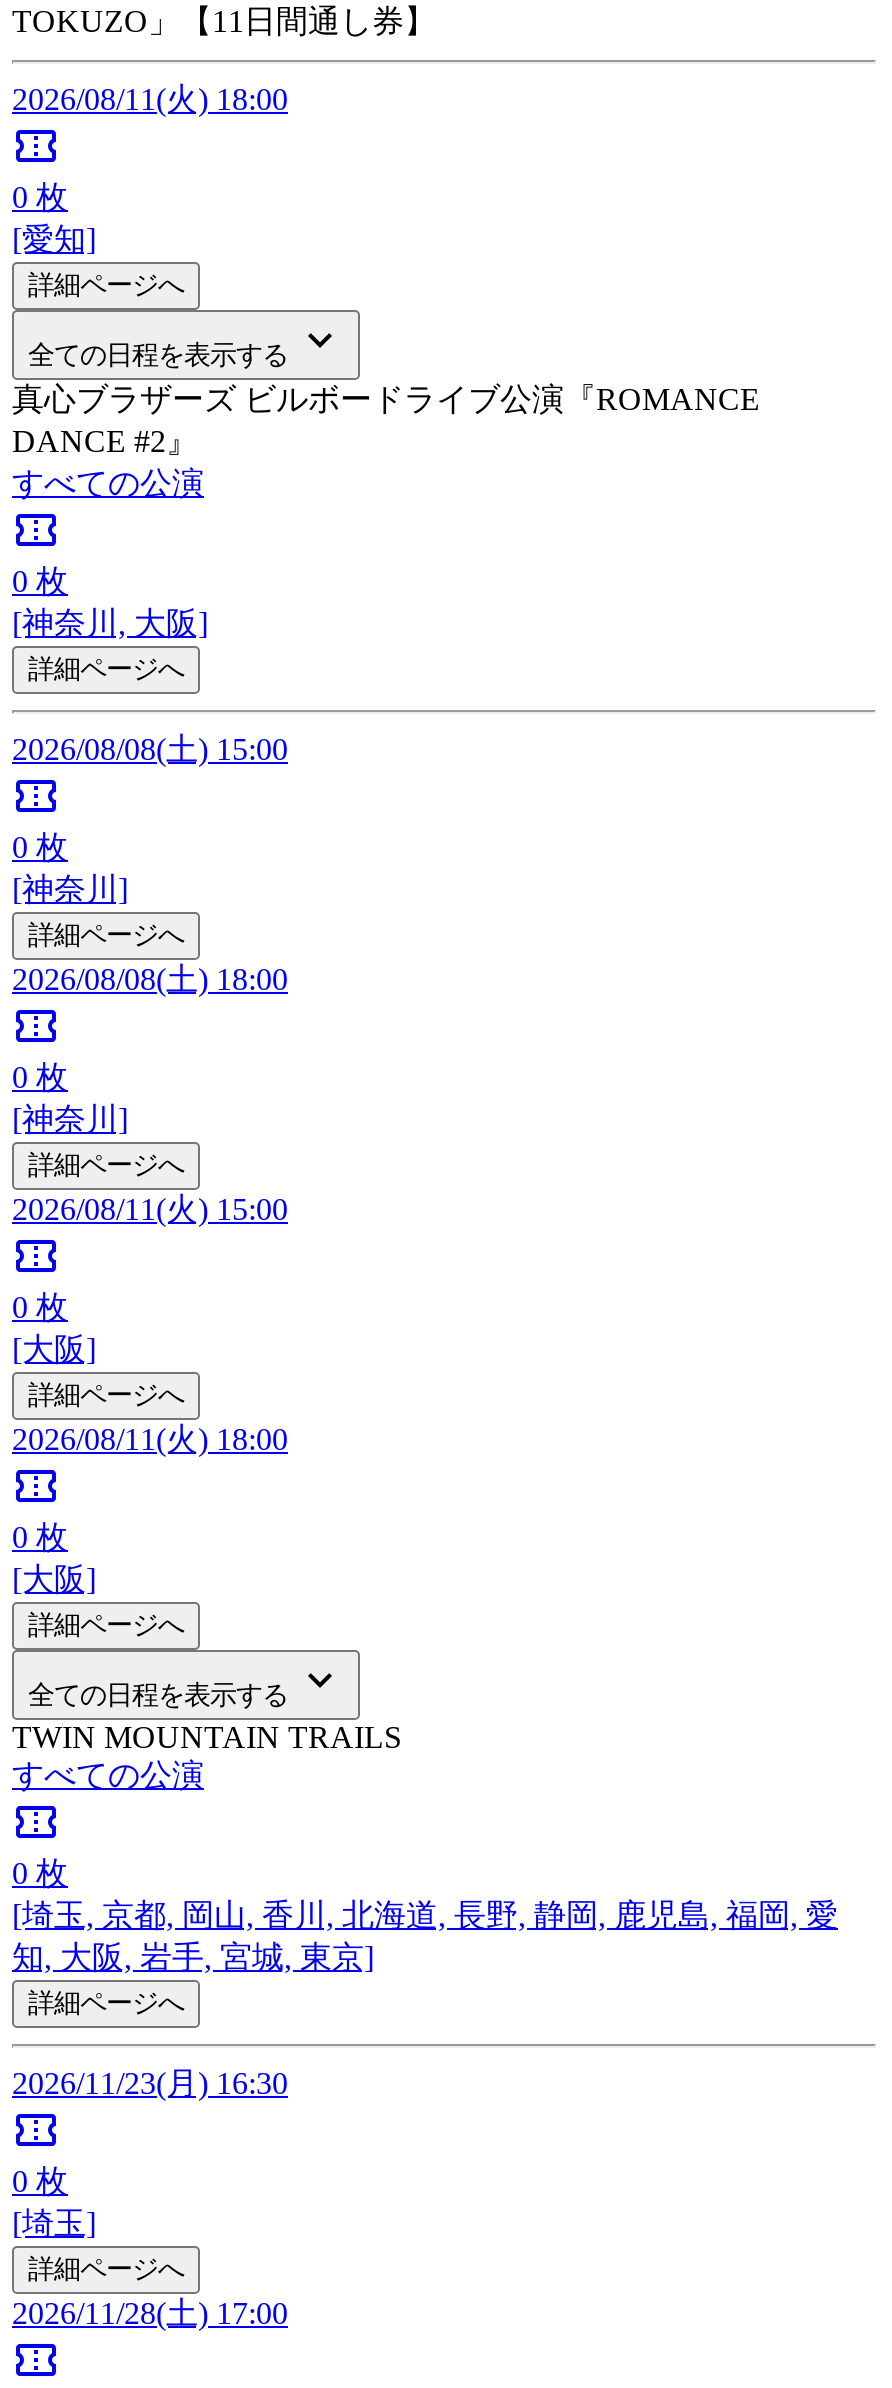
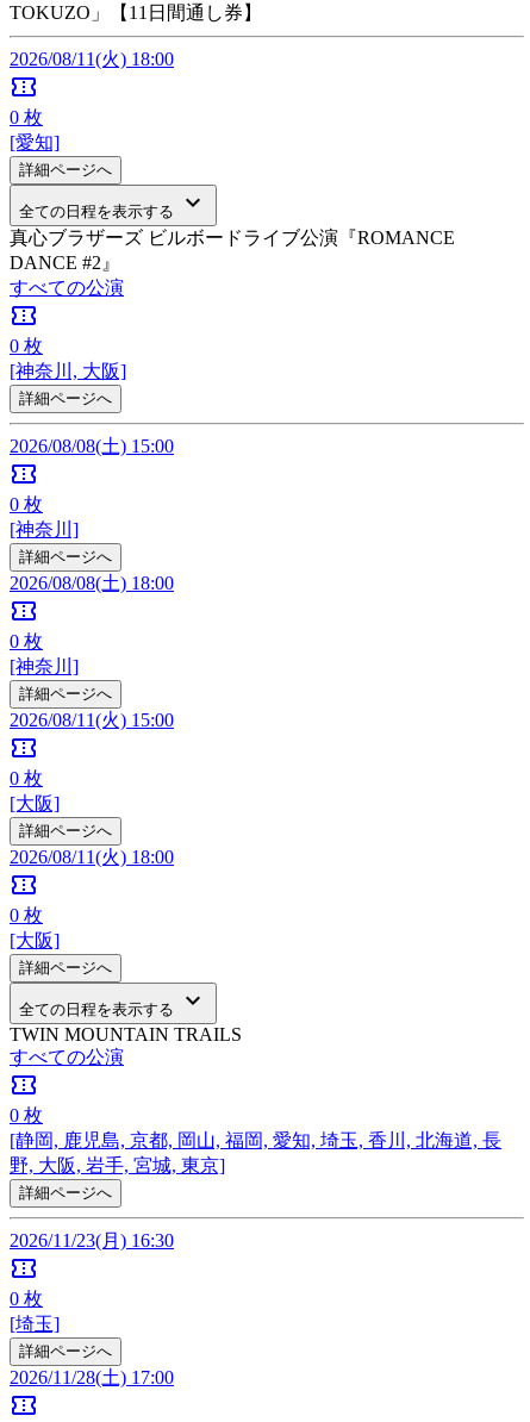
- [埼玉, 京都, 岡山, 香川, 北海道, 長野, 静岡, 鹿児島, 福岡, 愛
- 知, 大阪, 岩手, 宮城, 東京]
+ [静岡, 鹿児島, 京都, 岡山, 福岡, 愛知, 埼玉, 香川, 北海道, 長
+ 野, 大阪, 岩手, 宮城, 東京]
